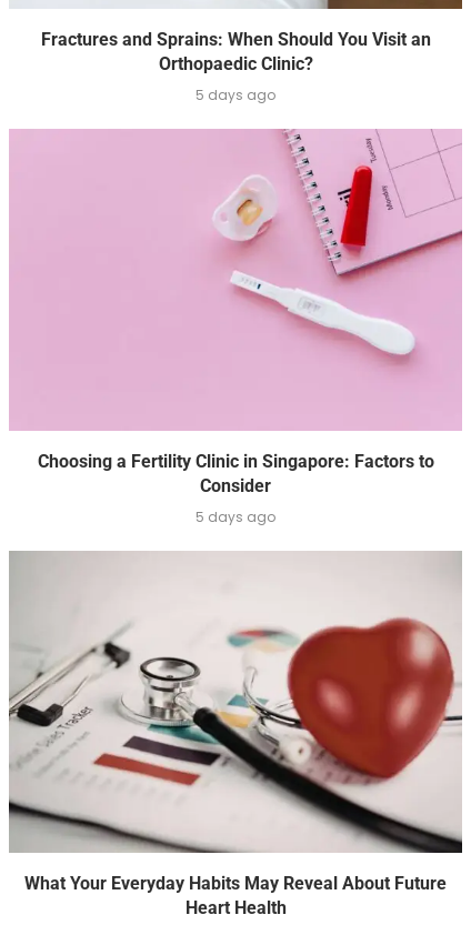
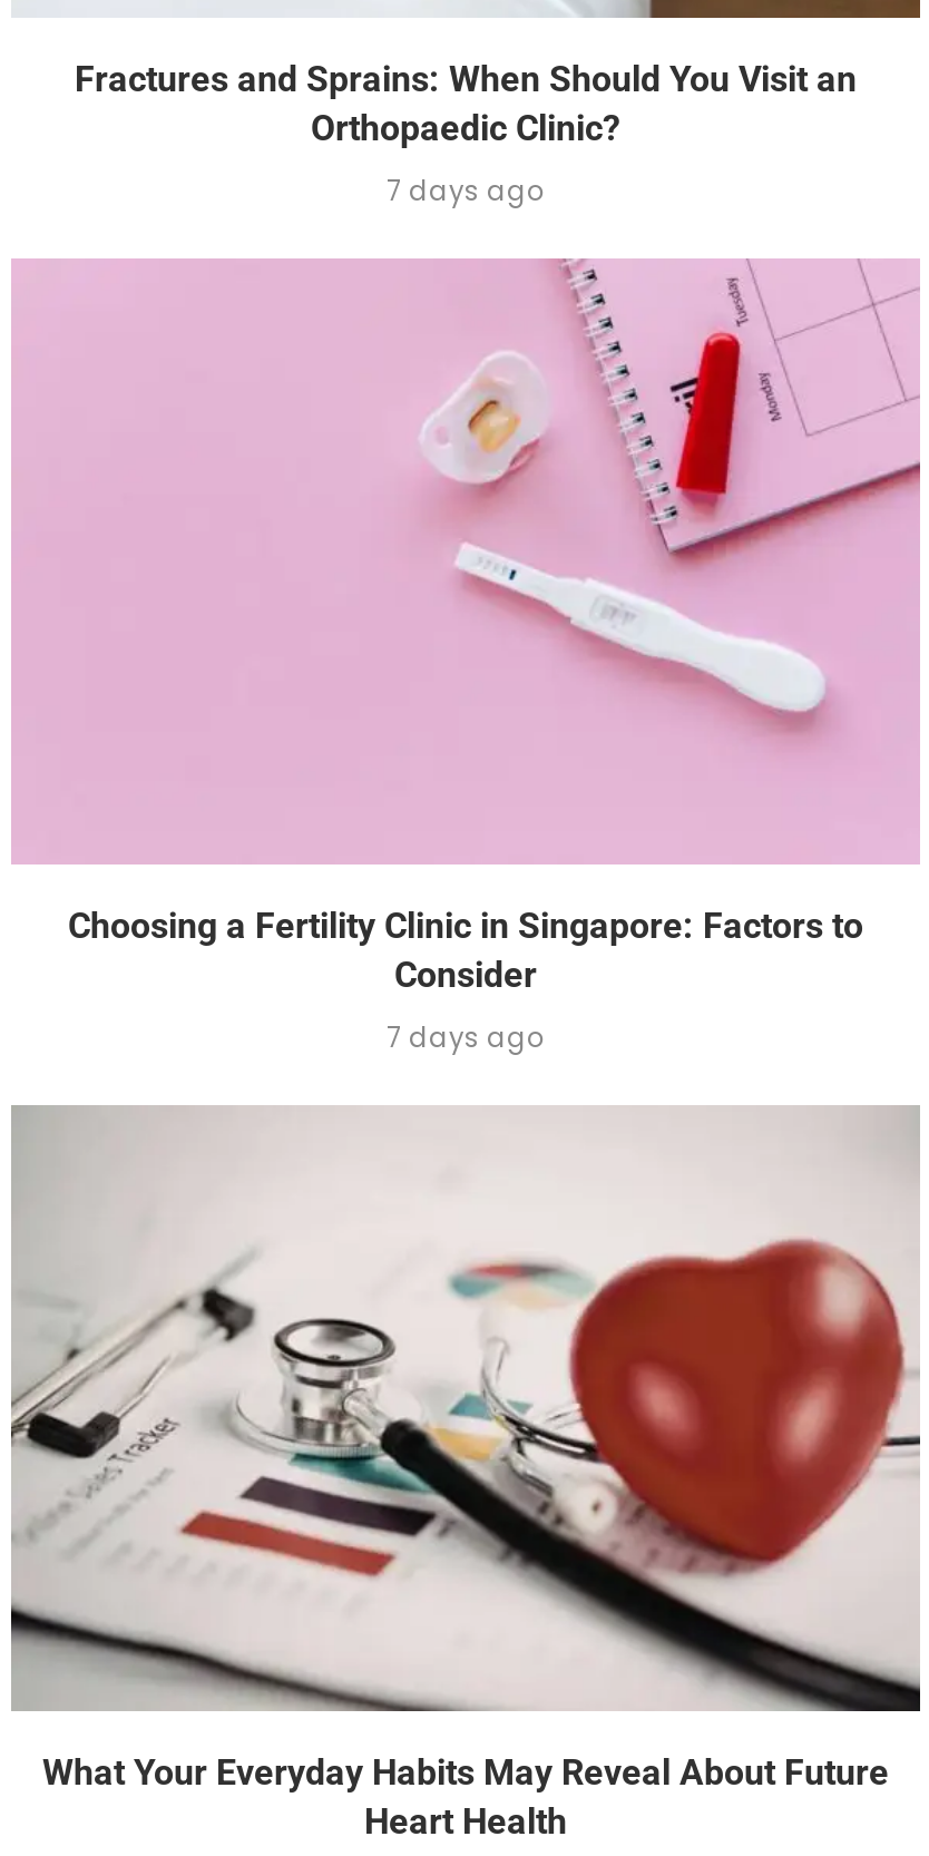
- 5 days ago
+ 7 days ago

- 5 days ago
+ 7 days ago
